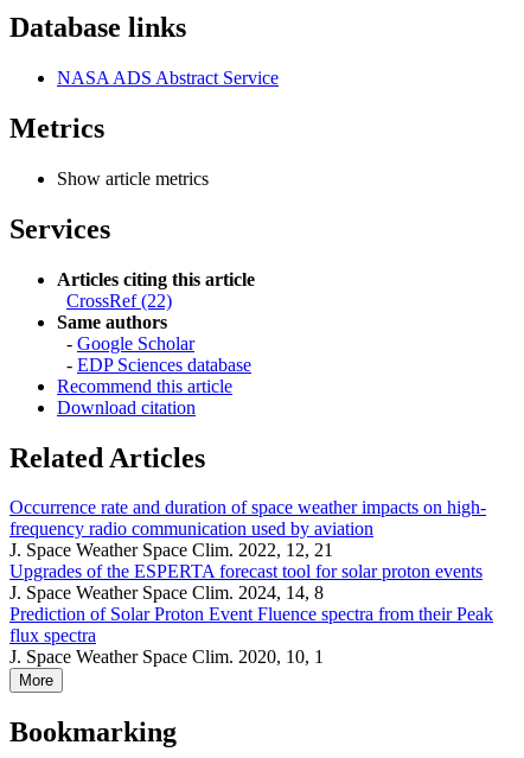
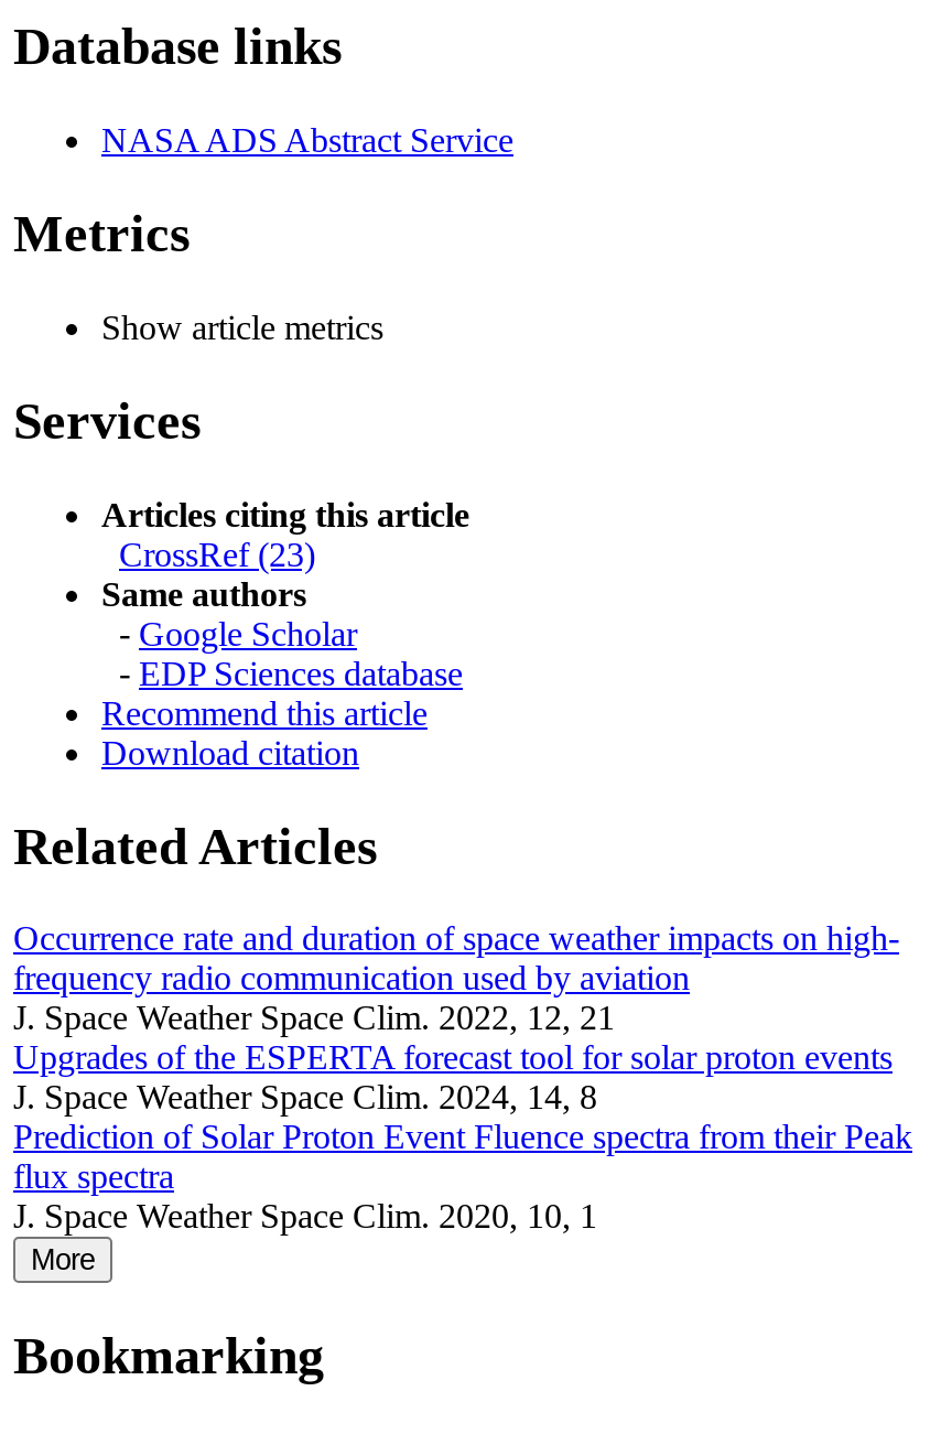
- CrossRef (22)
+ CrossRef (23)
